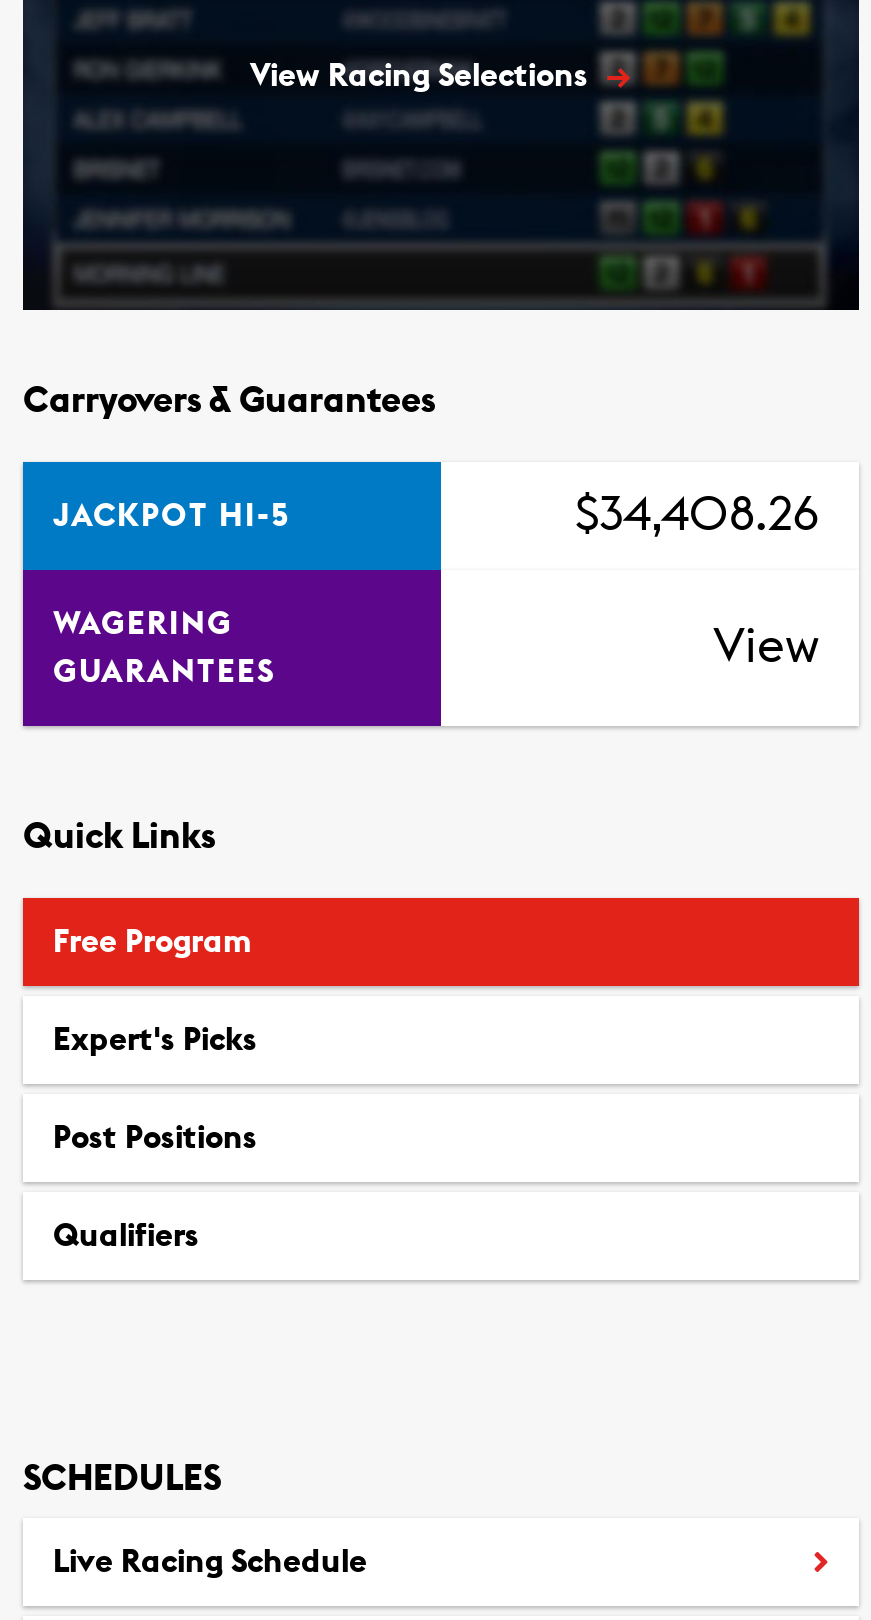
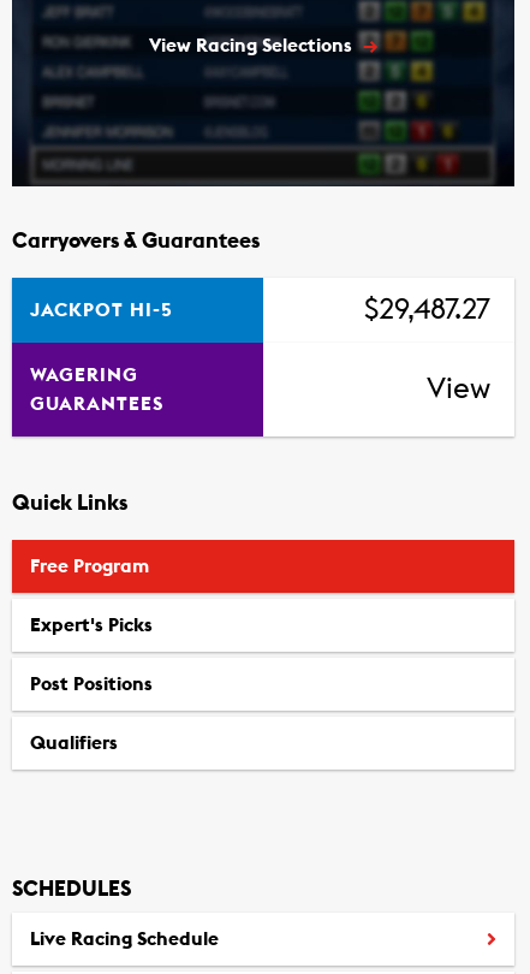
- $34,408.26
+ $29,487.27
